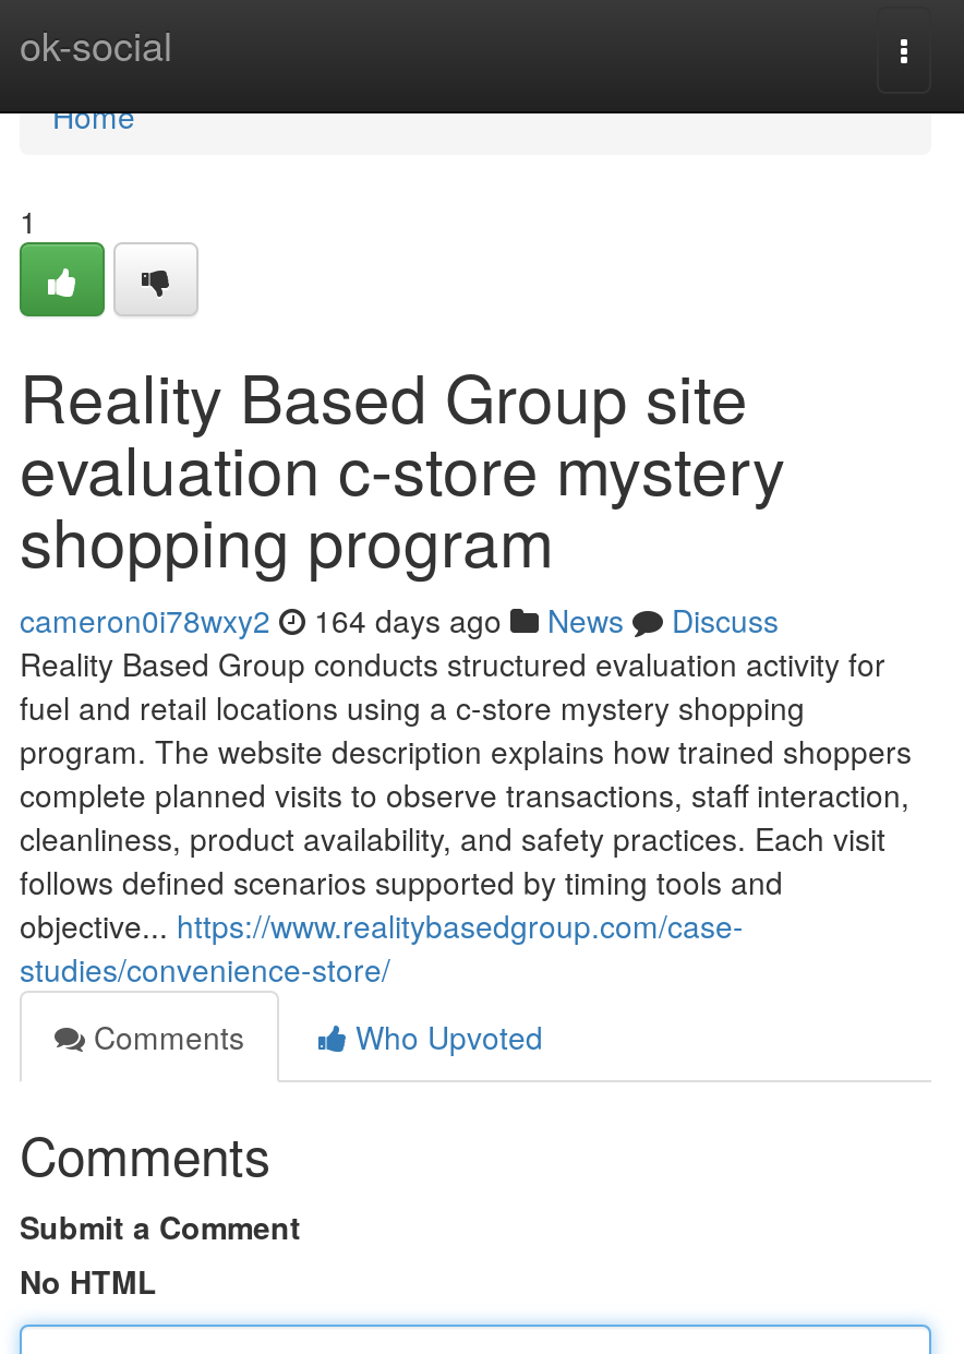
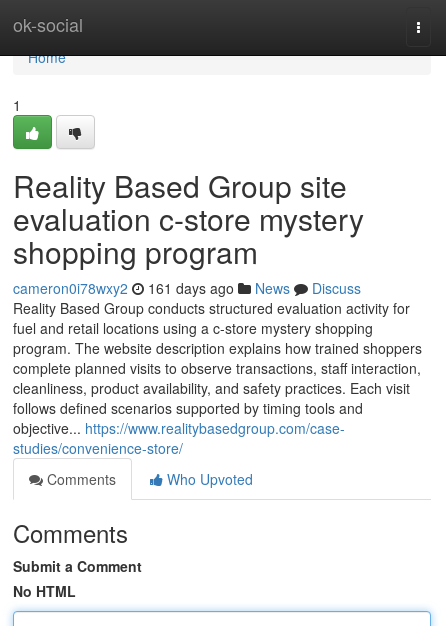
- cameron0i78wxy2 164 days ago News Discuss
+ cameron0i78wxy2 161 days ago News Discuss
